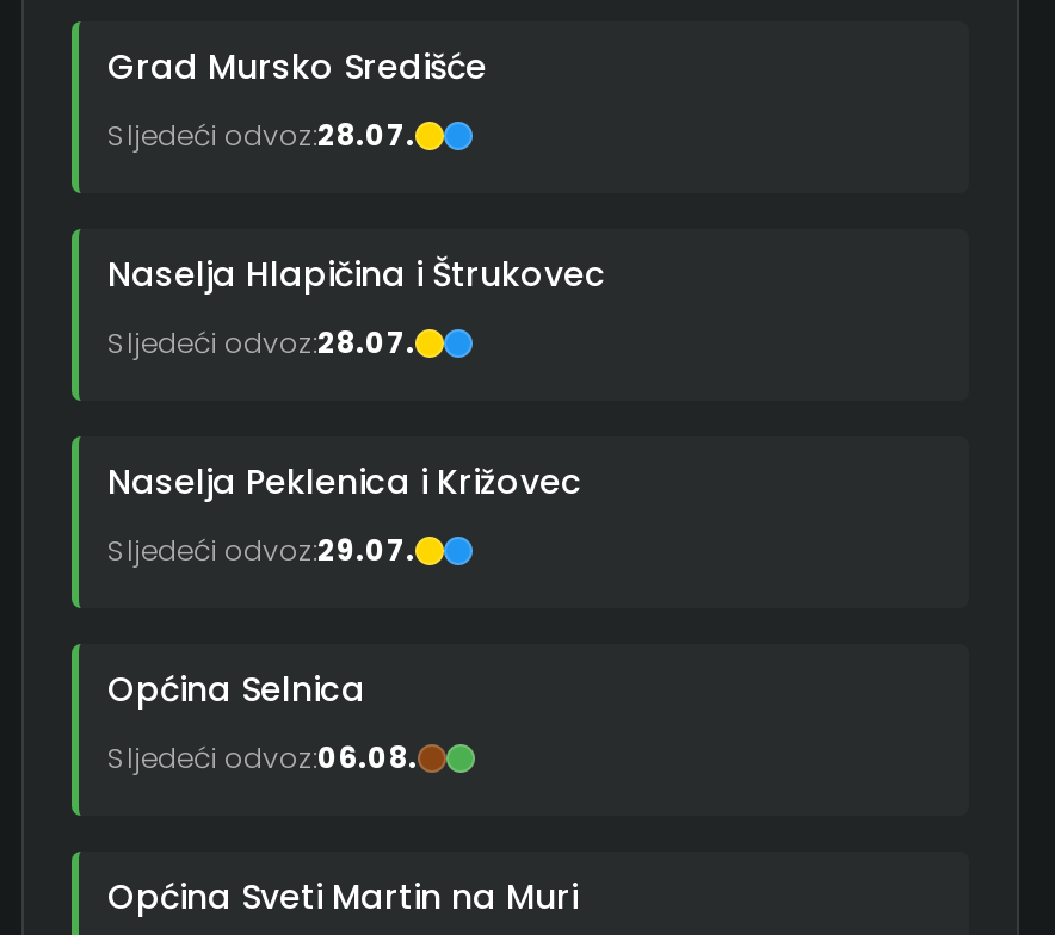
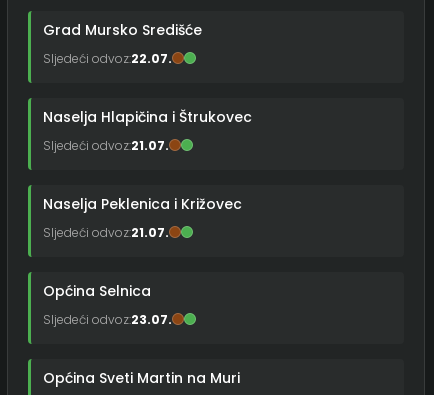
- Sljedeći odvoz:28.07.
+ Sljedeći odvoz:22.07.

- Sljedeći odvoz:28.07.
+ Sljedeći odvoz:21.07.

- Sljedeći odvoz:29.07.
+ Sljedeći odvoz:21.07.

- Sljedeći odvoz:06.08.
+ Sljedeći odvoz:23.07.
